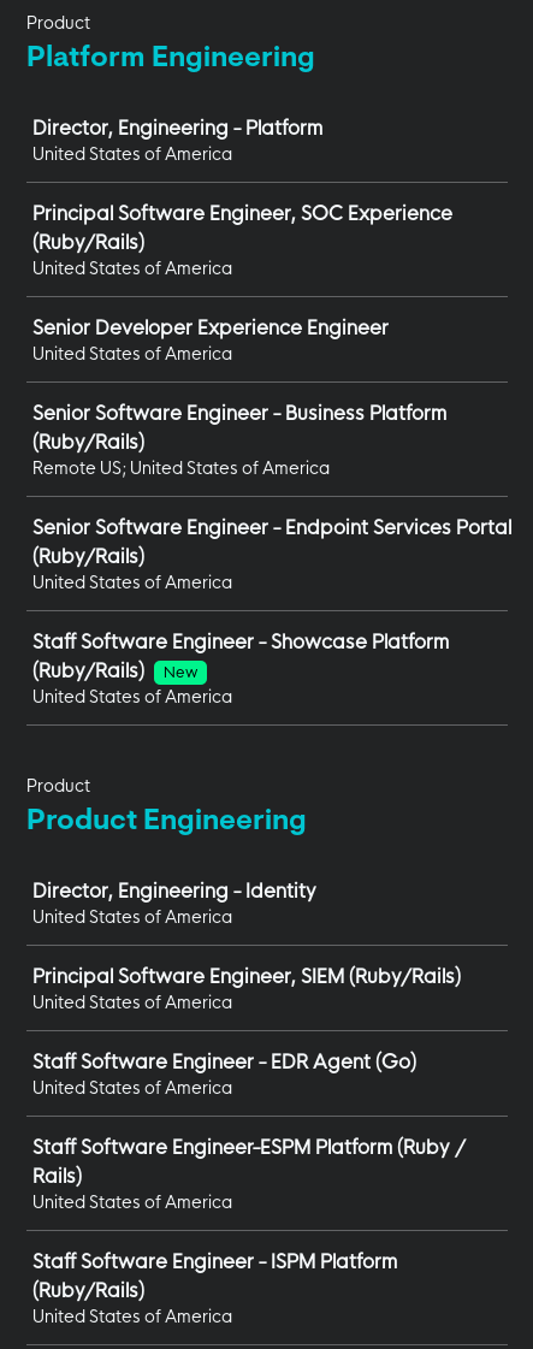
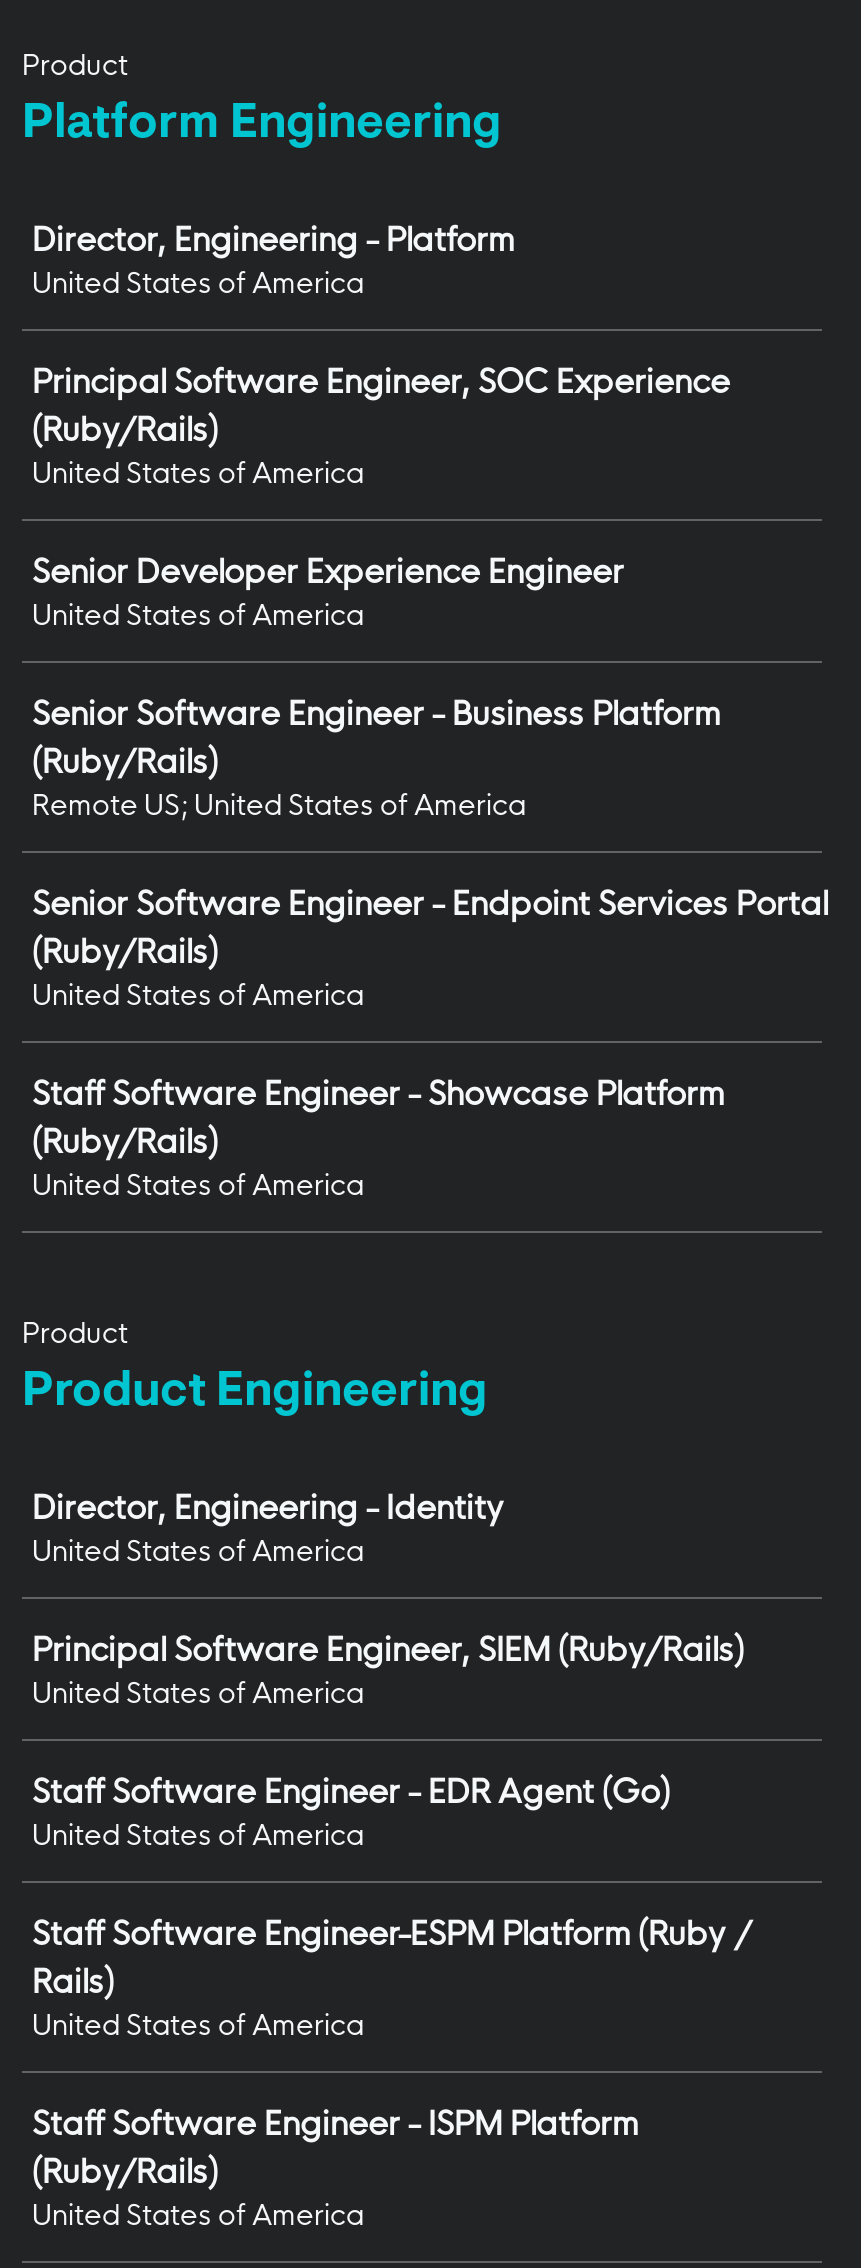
- New
